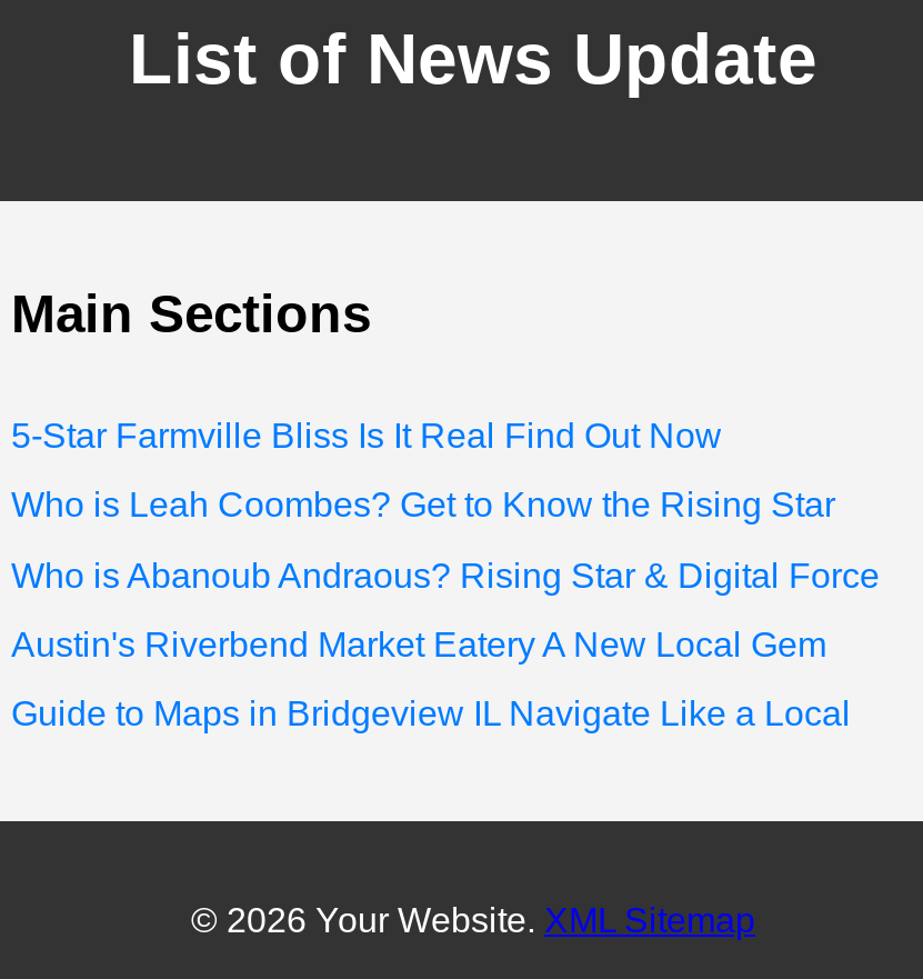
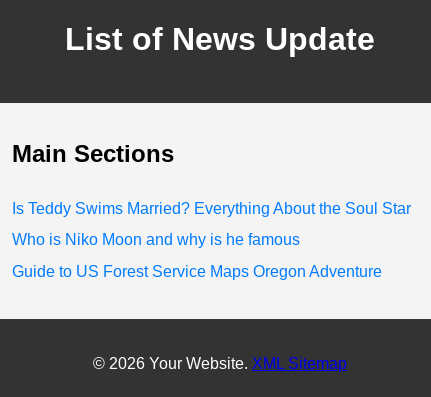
- 5-Star Farmville Bliss Is It Real Find Out Now
- Who is Leah Coombes? Get to Know the Rising Star
- Who is Abanoub Andraous? Rising Star & Digital Force
- Austin's Riverbend Market Eatery A New Local Gem
- Guide to Maps in Bridgeview IL Navigate Like a Local
+ Is Teddy Swims Married? Everything About the Soul Star
+ Who is Niko Moon and why is he famous
+ Guide to US Forest Service Maps Oregon Adventure
